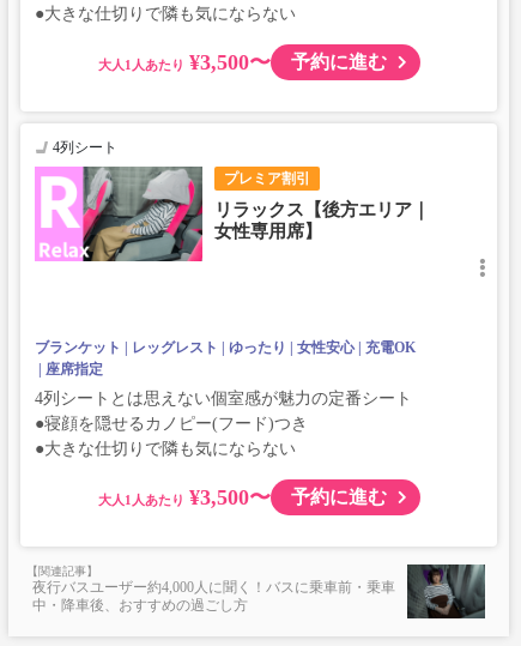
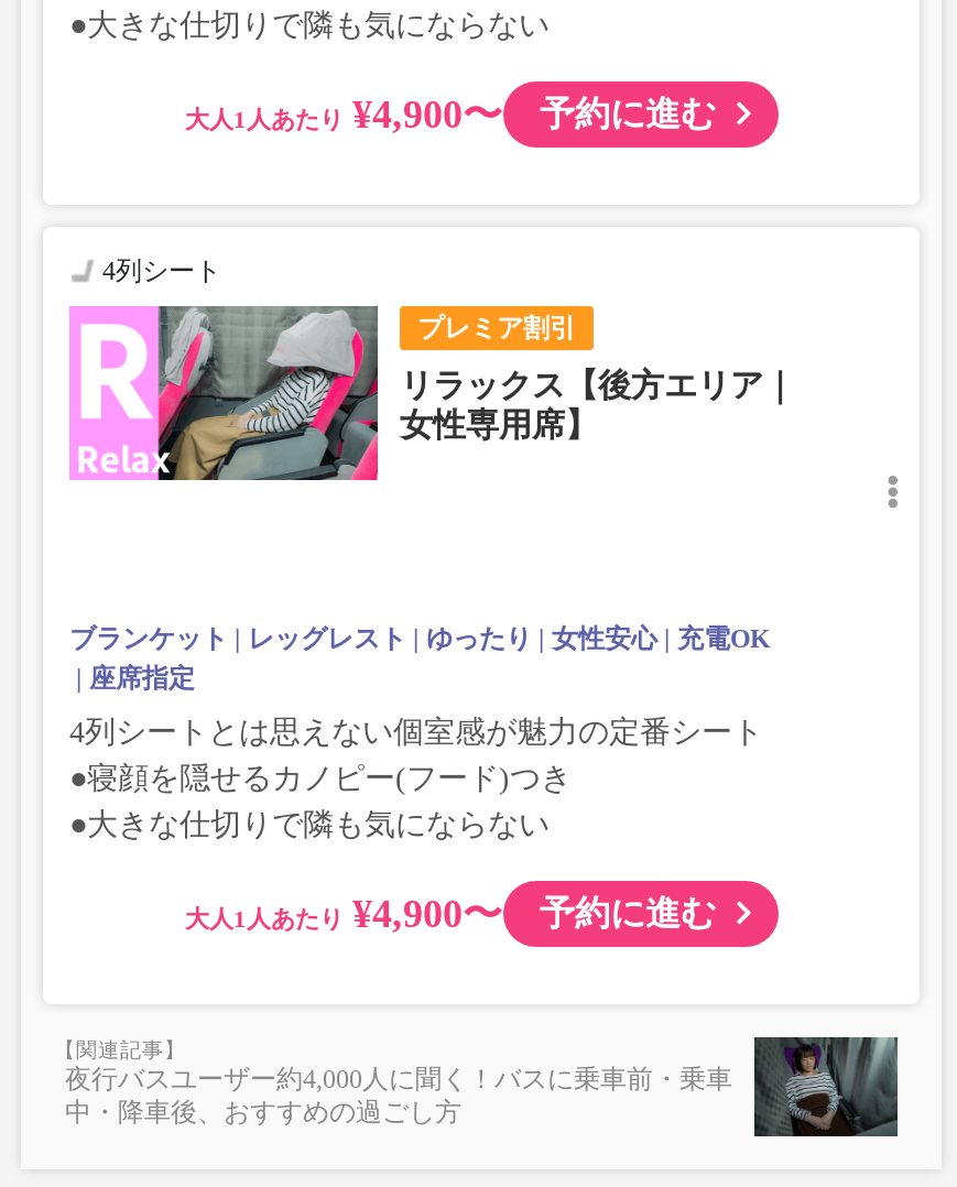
- ¥3,500〜 予約に進む
+ ¥4,900〜 予約に進む

- ¥3,500〜 予約に進む
+ ¥4,900〜 予約に進む
